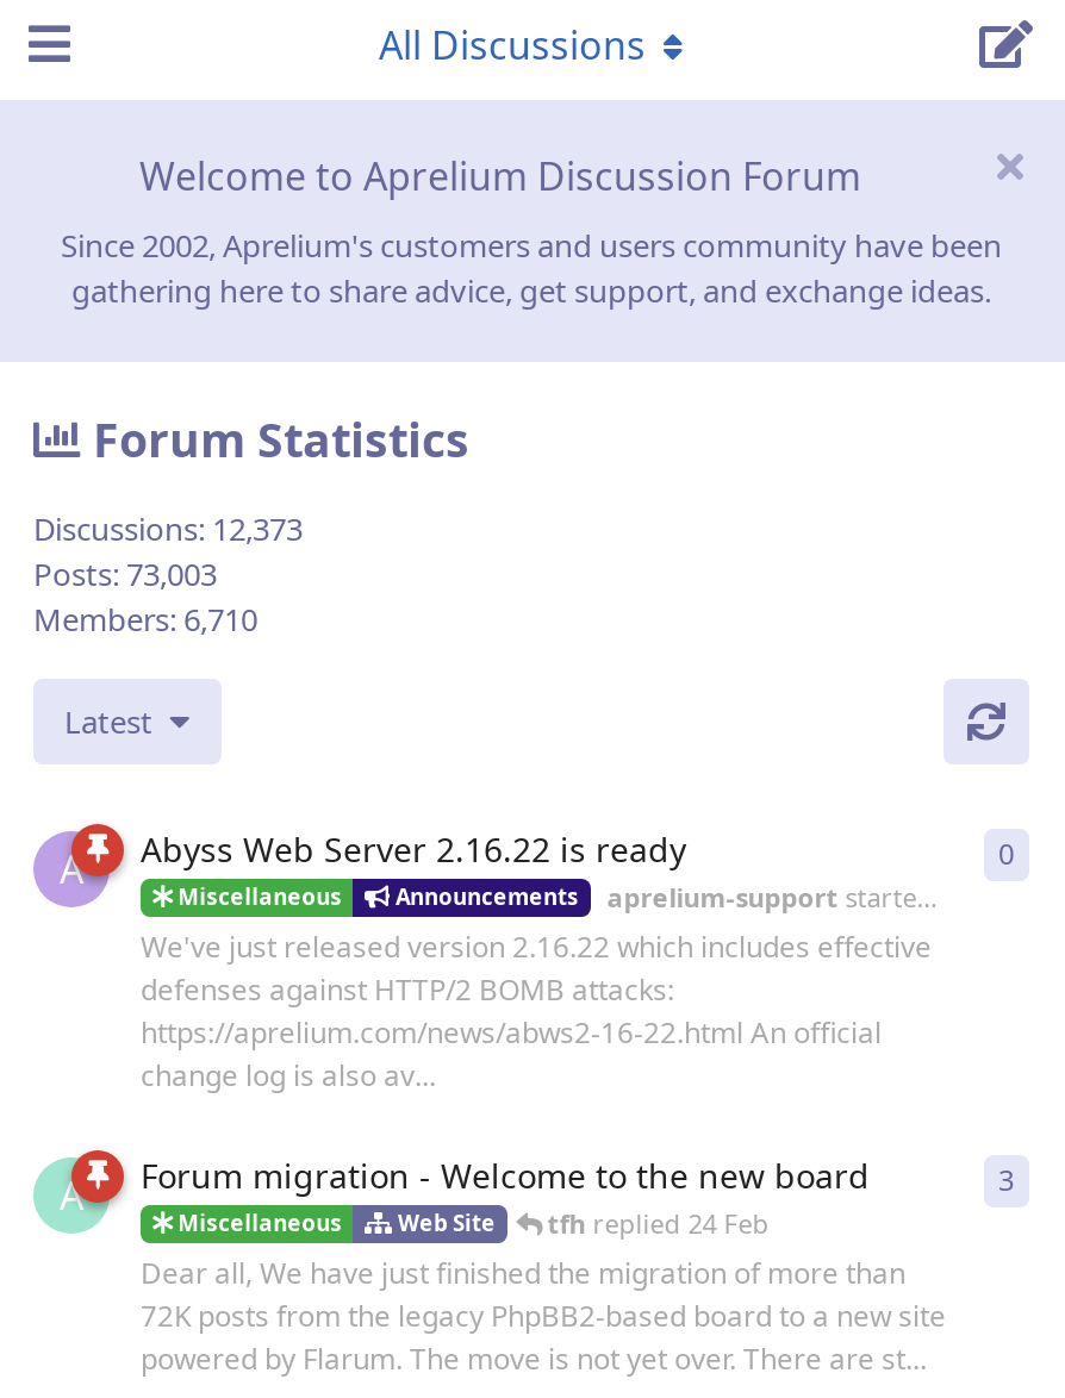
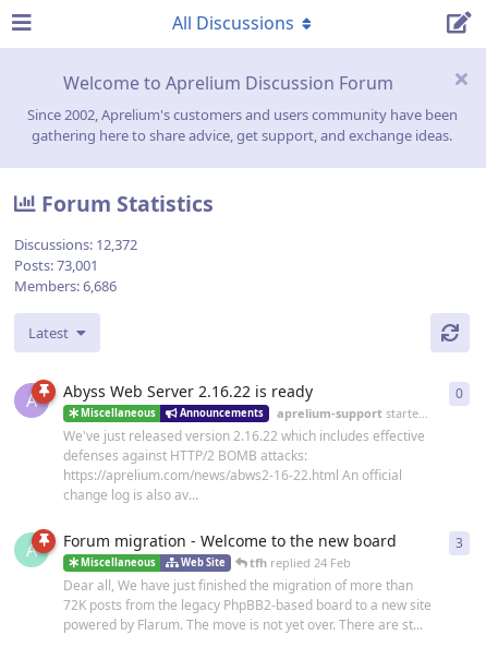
- Discussions: 12,373
+ Discussions: 12,372

- Posts: 73,003
+ Posts: 73,001

- Members: 6,710
+ Members: 6,686
